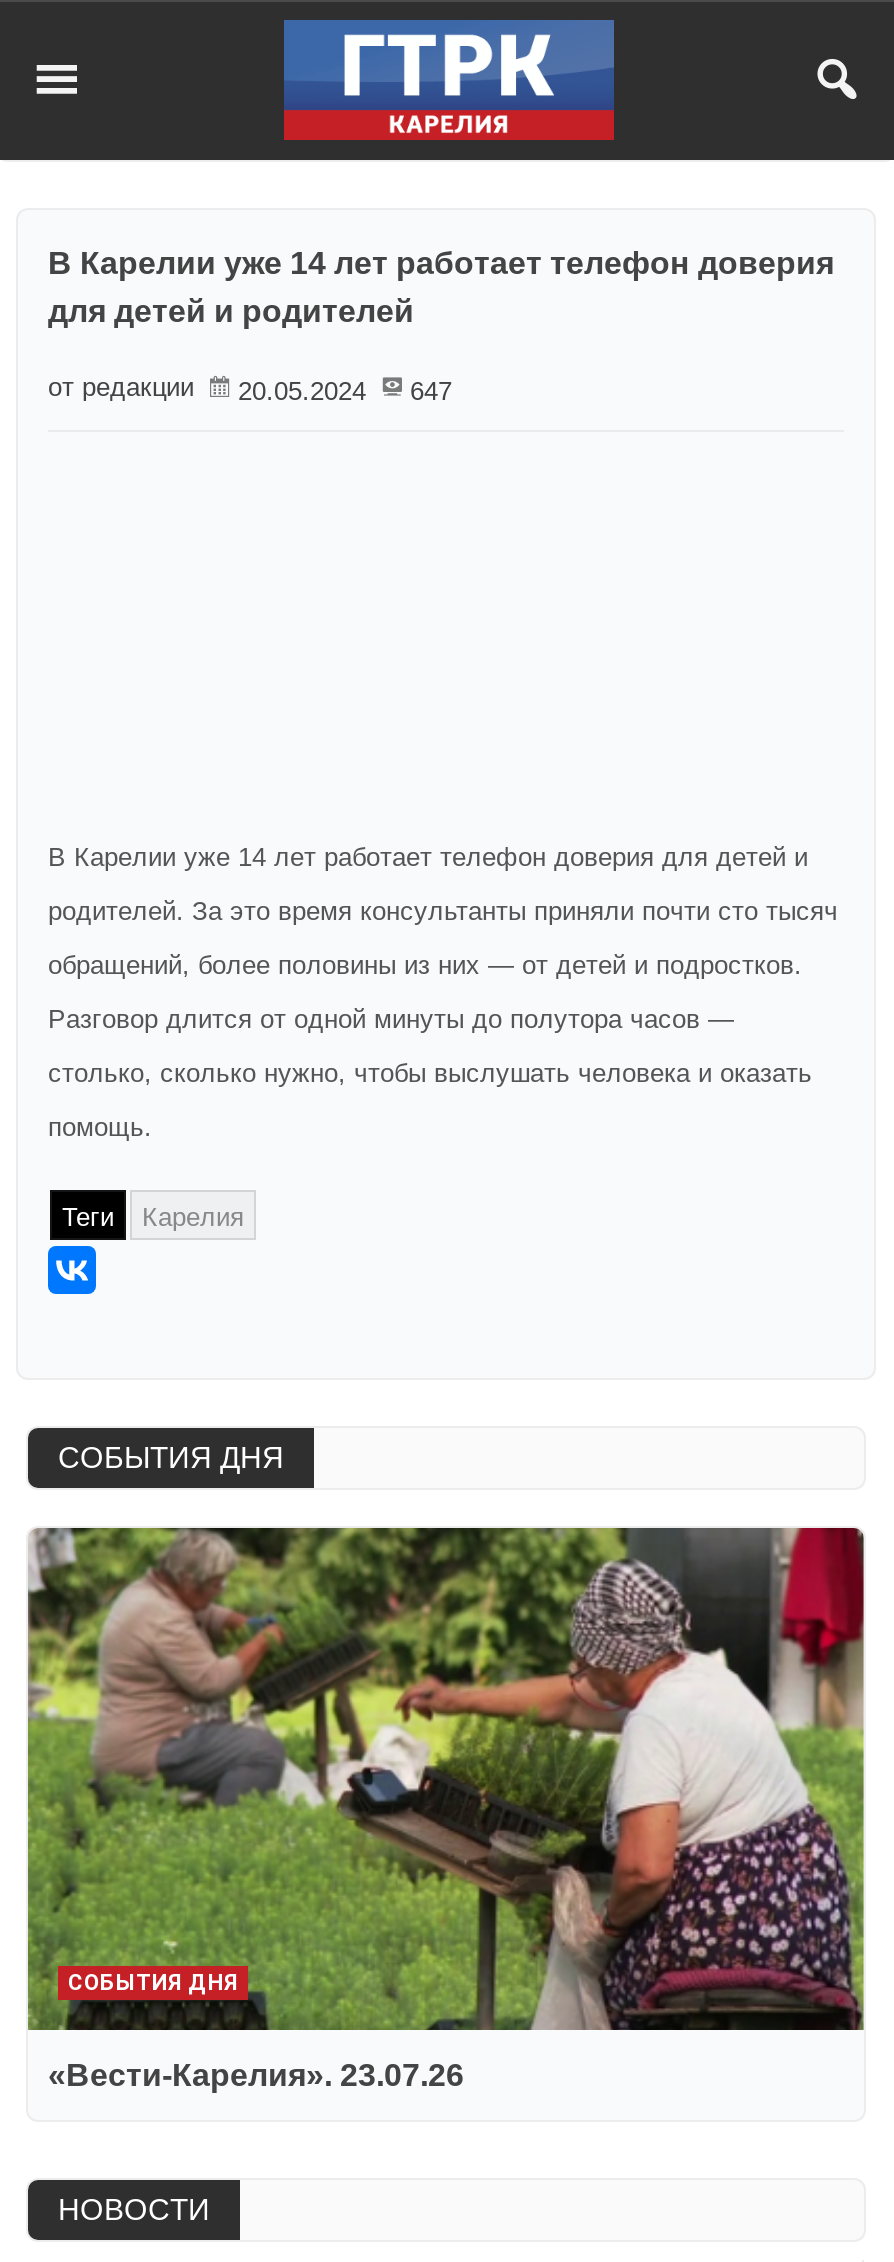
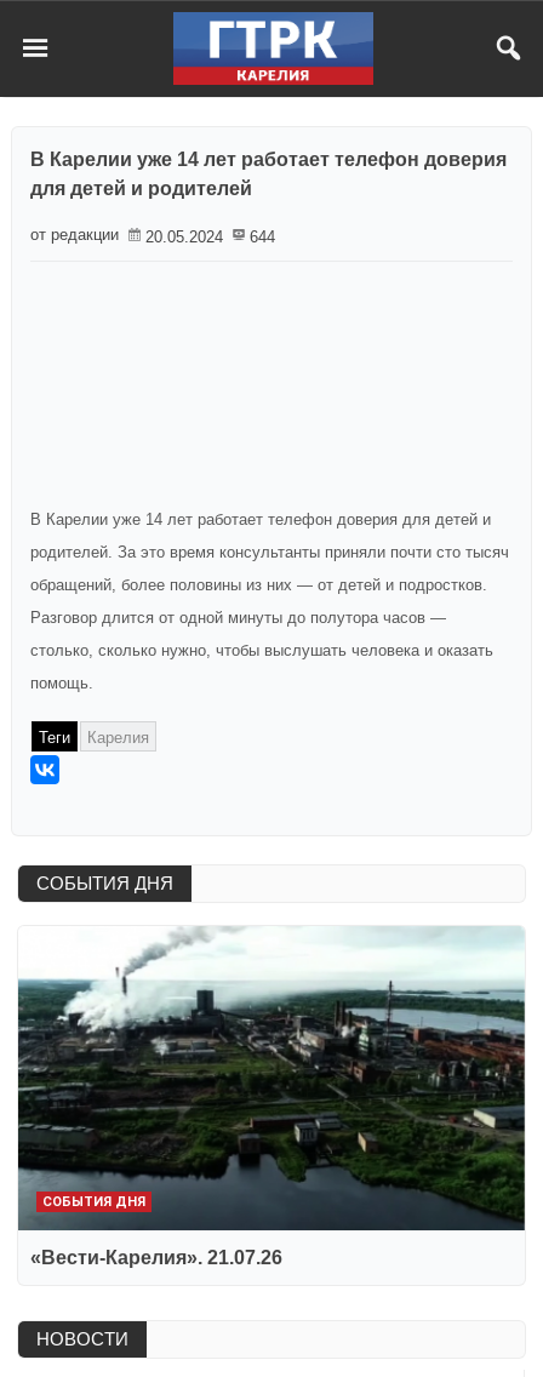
- от редакции 20.05.2024 647
+ от редакции 20.05.2024 644

- [image]
- «Вести-Карелия». 23.07.26
+ [image]
+ «Вести-Карелия». 21.07.26
